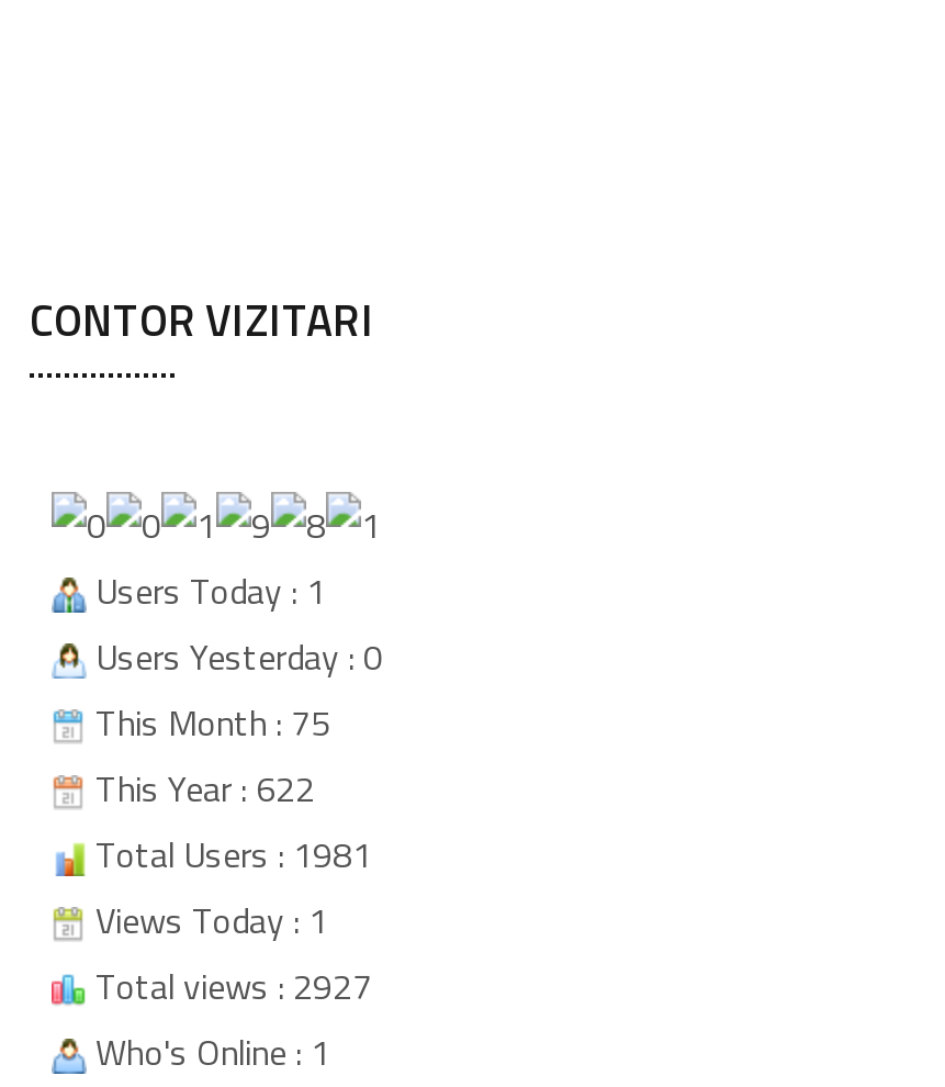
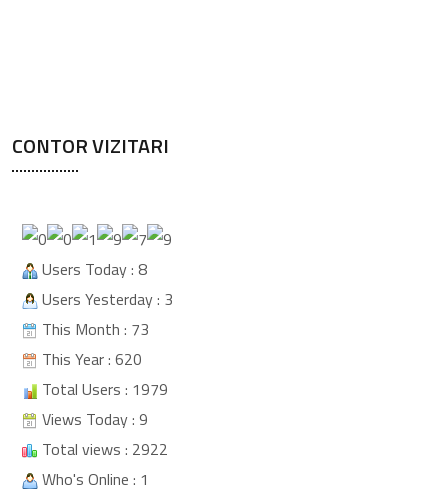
- Users Today : 1
+ Users Today : 8

- Users Yesterday : 0
+ Users Yesterday : 3

- This Month : 75
+ This Month : 73

- This Year : 622
+ This Year : 620

- Total Users : 1981
+ Total Users : 1979

- Views Today : 1
+ Views Today : 9

- Total views : 2927
+ Total views : 2922
